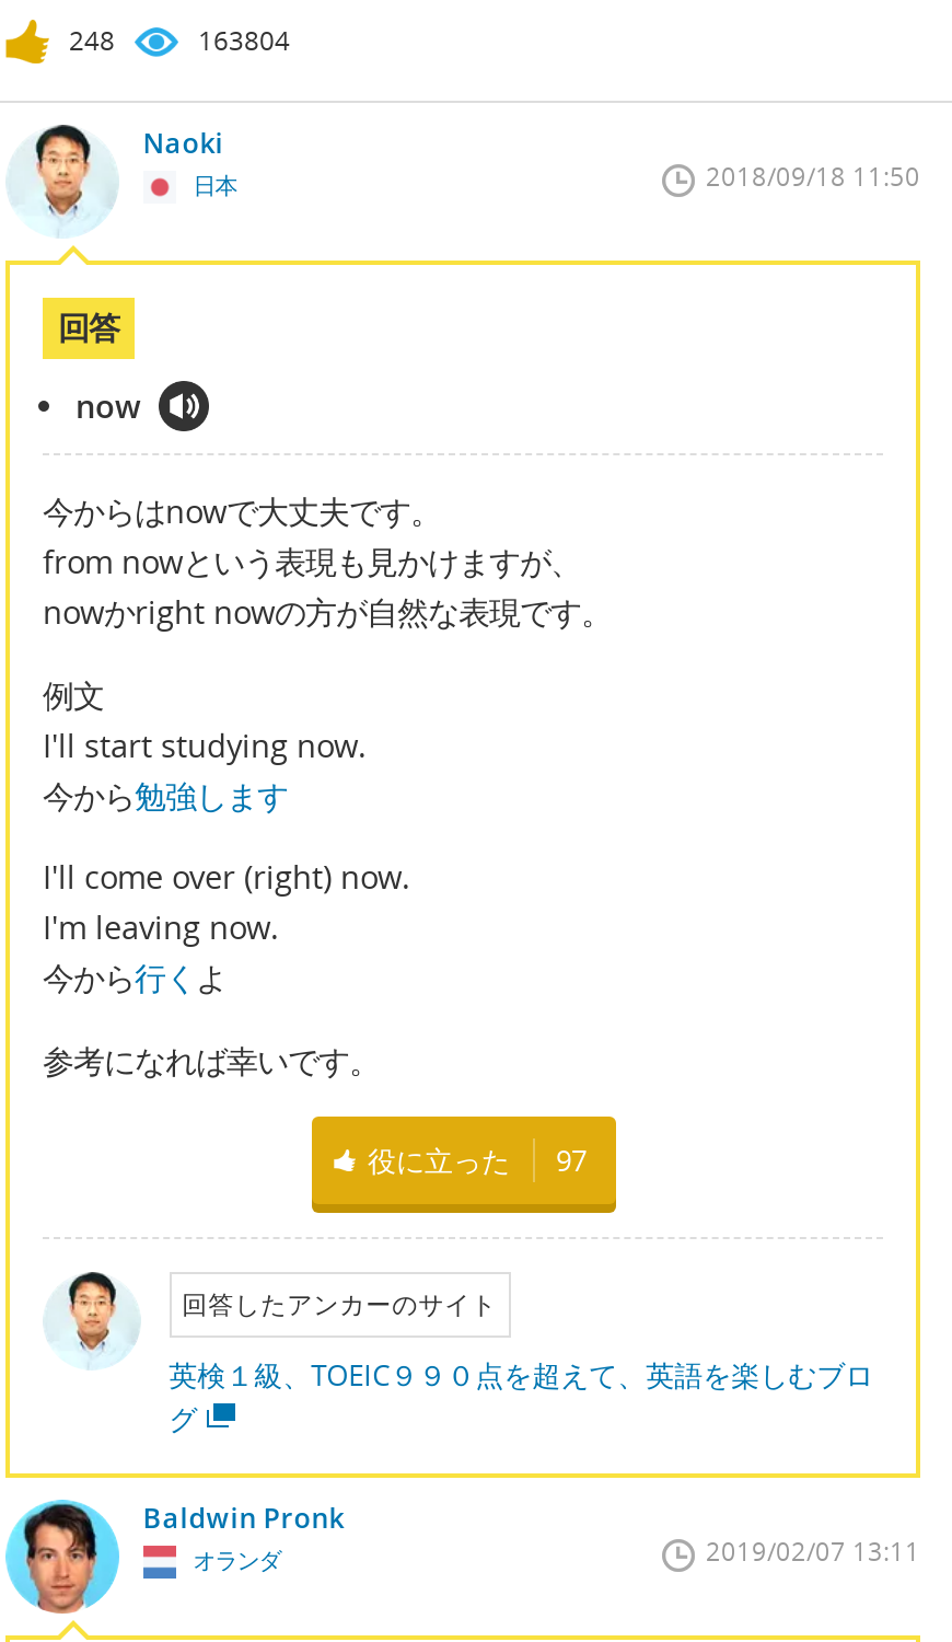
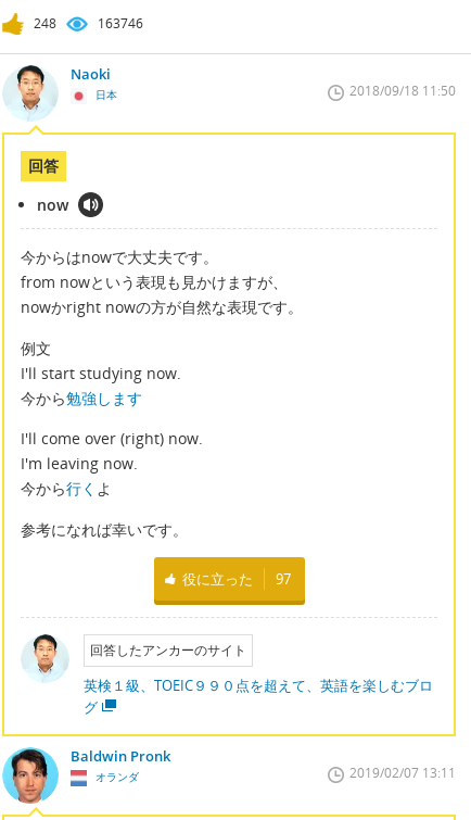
- 163804
+ 163746
